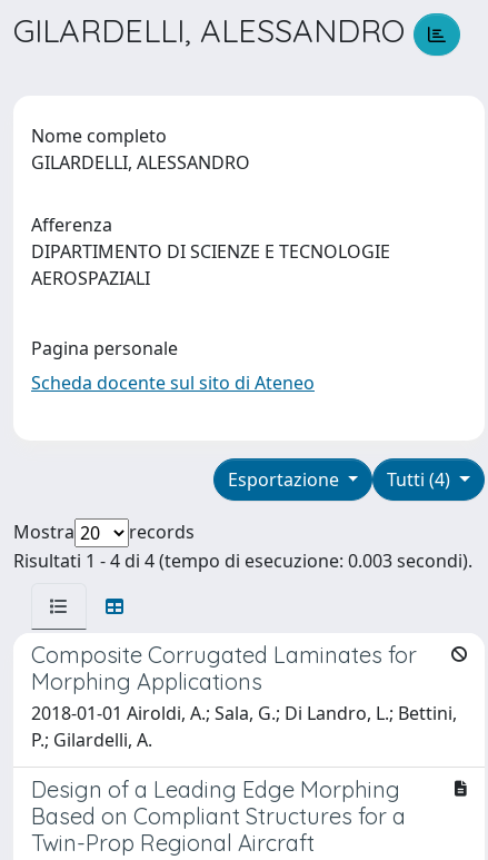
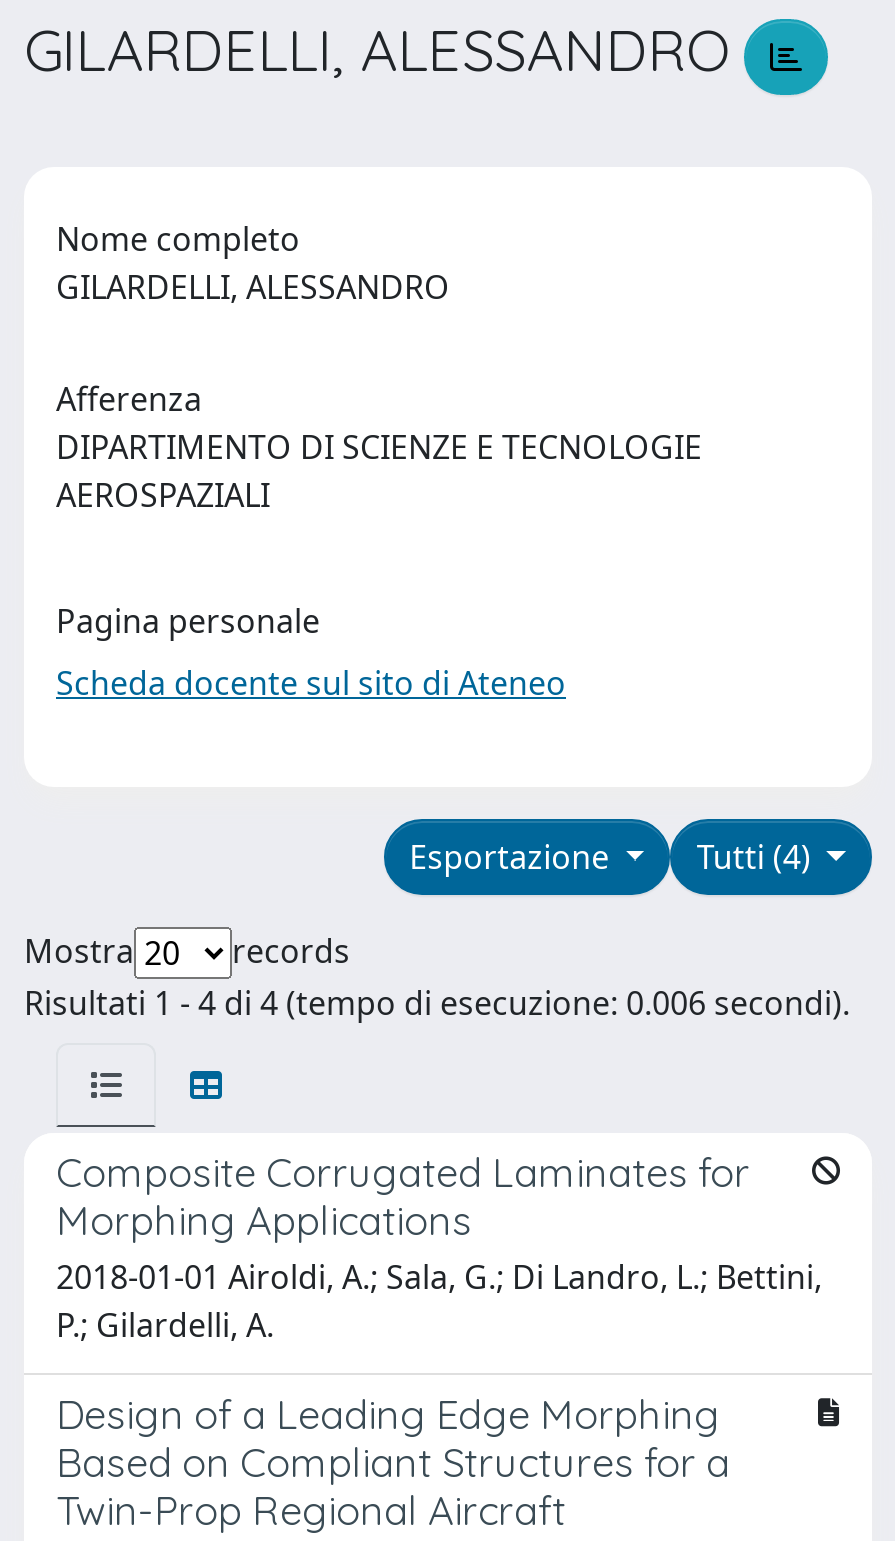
- Risultati 1 - 4 di 4 (tempo di esecuzione: 0.003 secondi).
+ Risultati 1 - 4 di 4 (tempo di esecuzione: 0.006 secondi).
